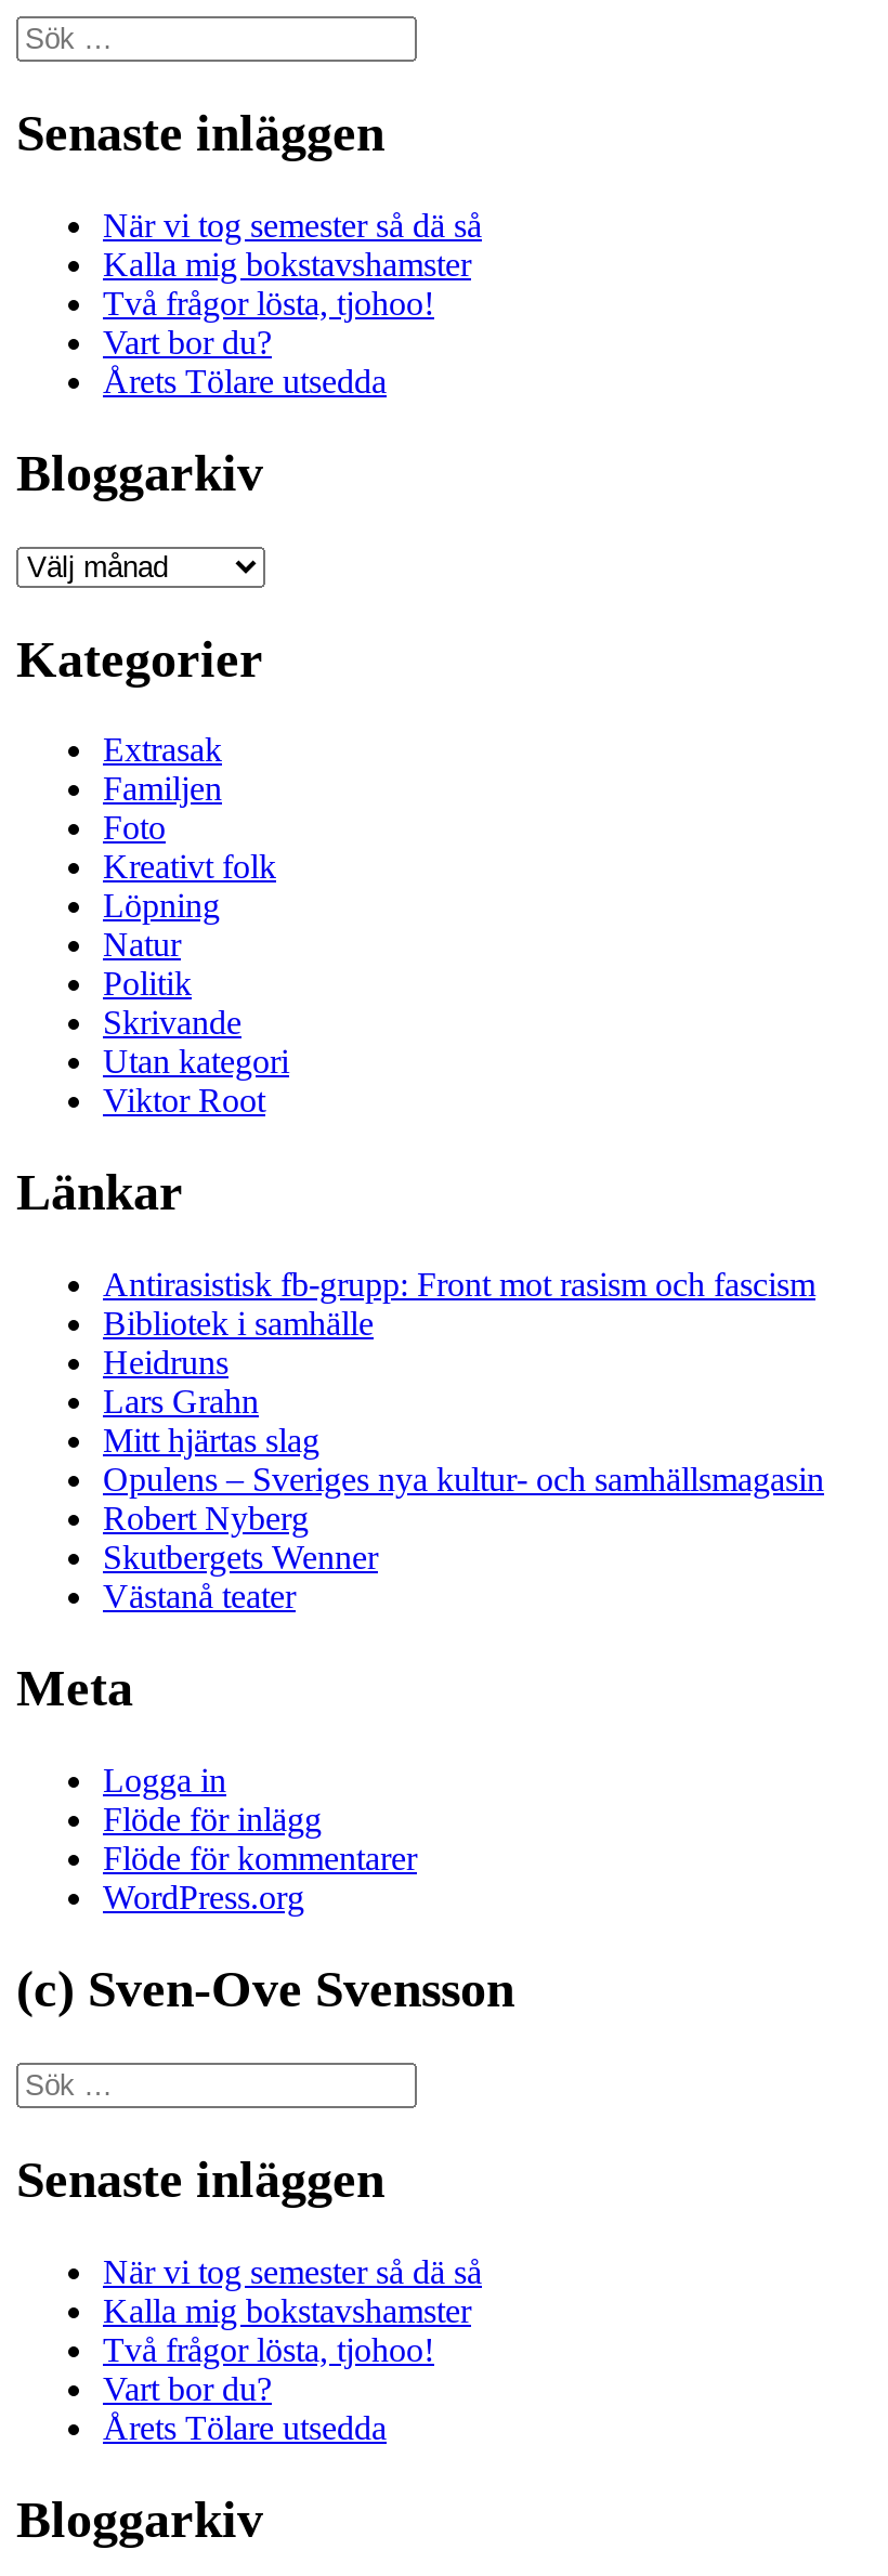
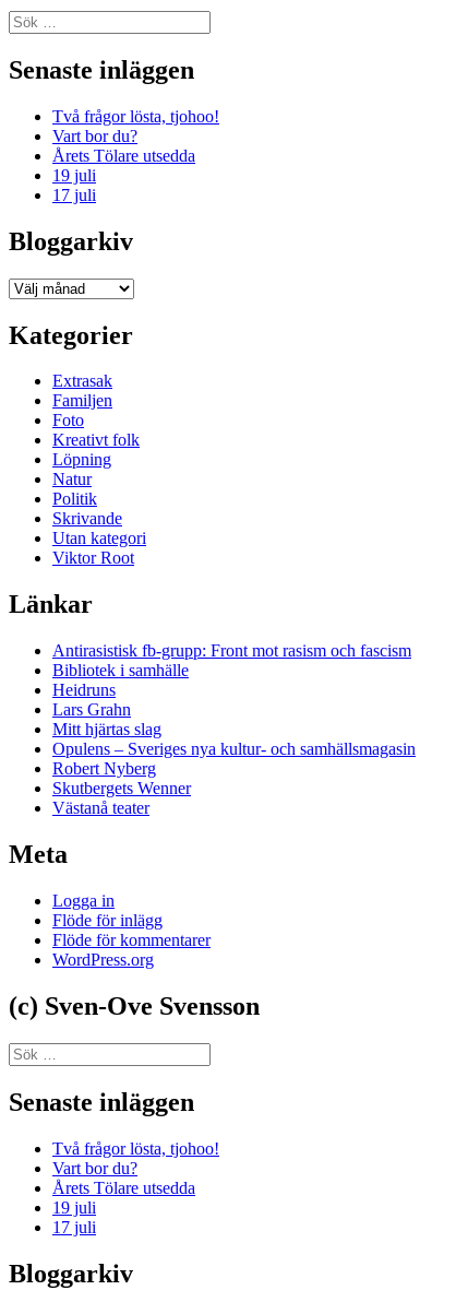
- När vi tog semester så dä så
- Kalla mig bokstavshamster

moved up: Två frågor lösta, tjohoo! | Vart bor du? | Årets Tölare utsedda

+ 19 juli
+ 17 juli

- När vi tog semester så dä så
- Kalla mig bokstavshamster

moved up: Två frågor lösta, tjohoo! | Vart bor du? | Årets Tölare utsedda

+ 19 juli
+ 17 juli
